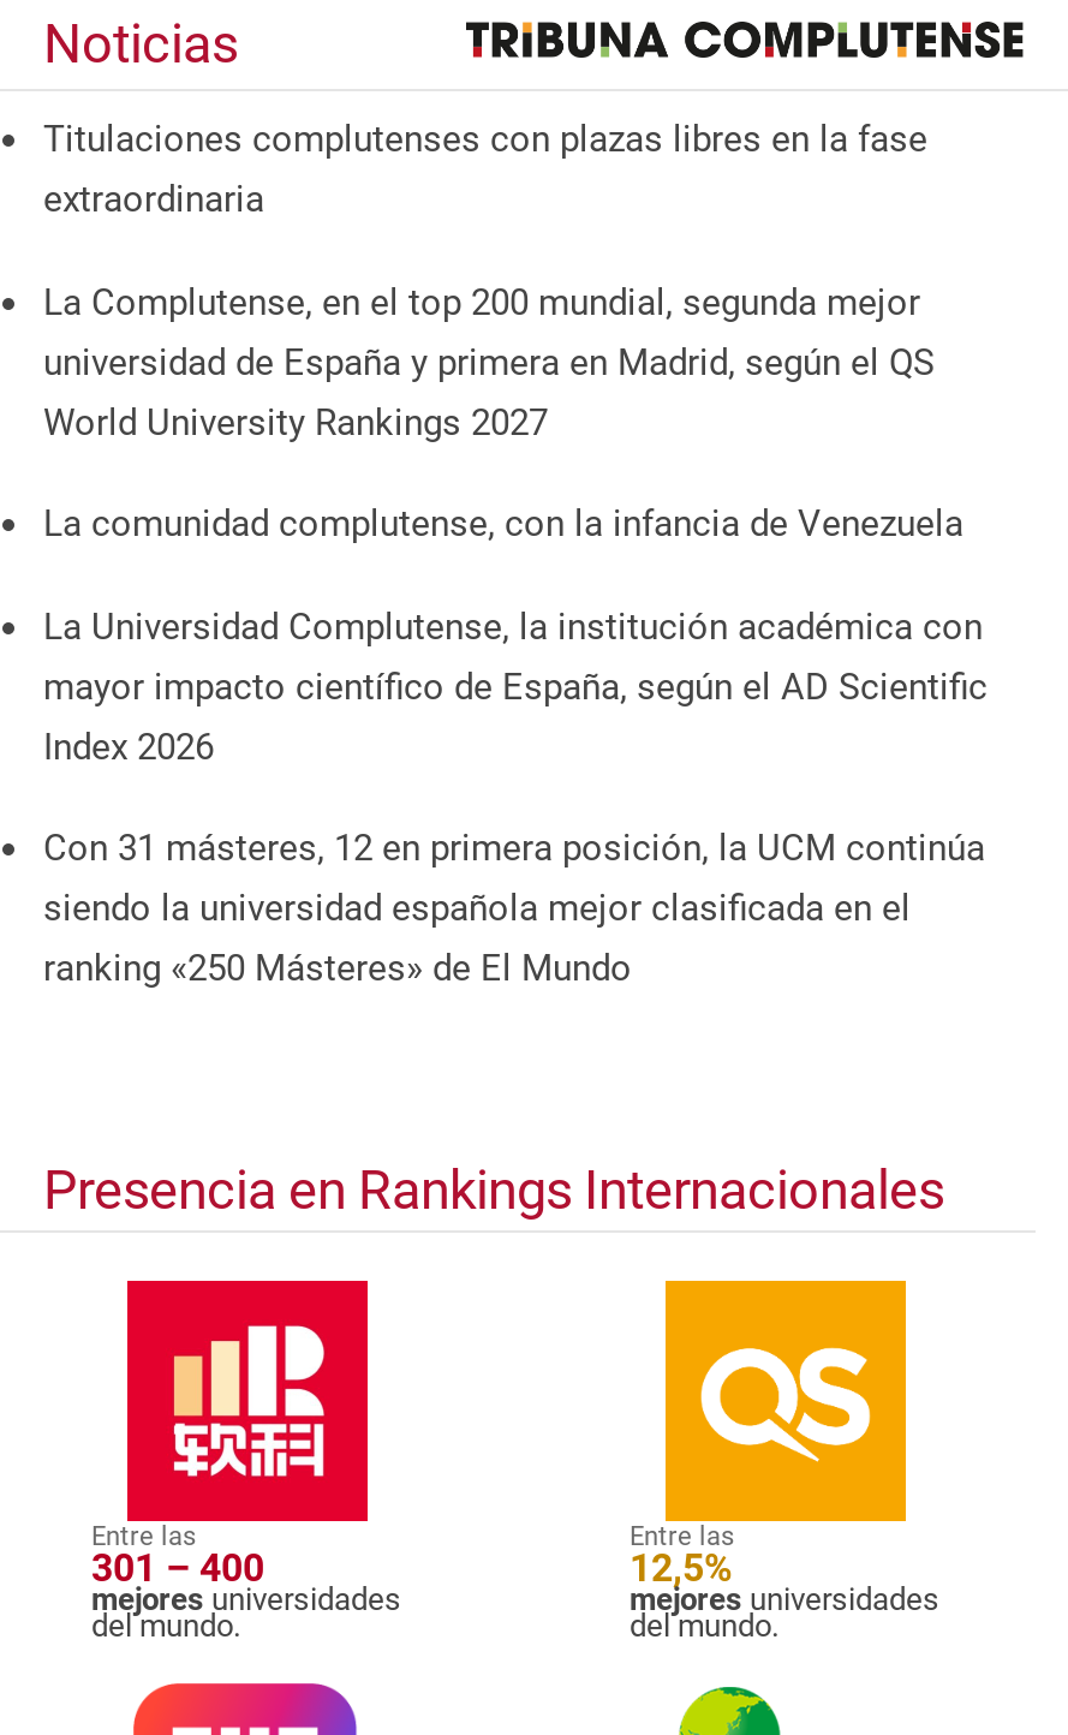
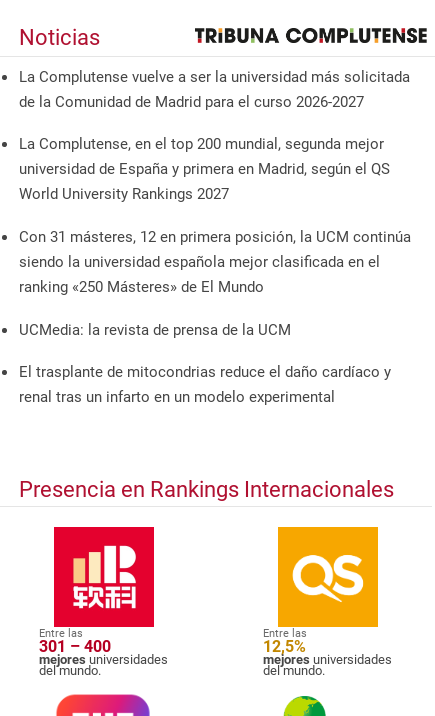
- Titulaciones complutenses con plazas libres en la fase
- extraordinaria
+ La Complutense vuelve a ser la universidad más solicitada
+ de la Comunidad de Madrid para el curso 2026-2027

- La comunidad complutense, con la infancia de Venezuela
- La Universidad Complutense, la institución académica con
- mayor impacto científico de España, según el AD Scientific
- Index 2026

moved up: Con 31 másteres, 12 en primera posición, la UCM continúa | siendo la universidad española mejor clasificada en el | ranking «250 Másteres» de El Mundo

+ UCMedia: la revista de prensa de la UCM
+ El trasplante de mitocondrias reduce el daño cardíaco y
+ renal tras un infarto en un modelo experimental
